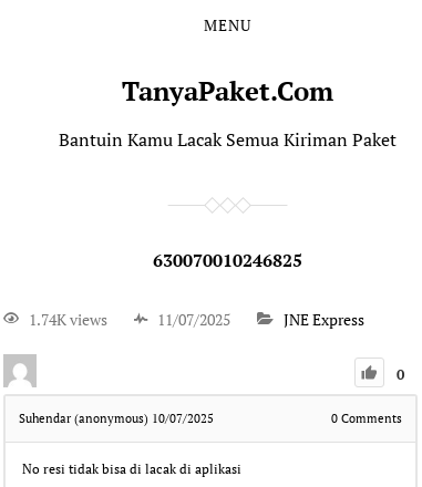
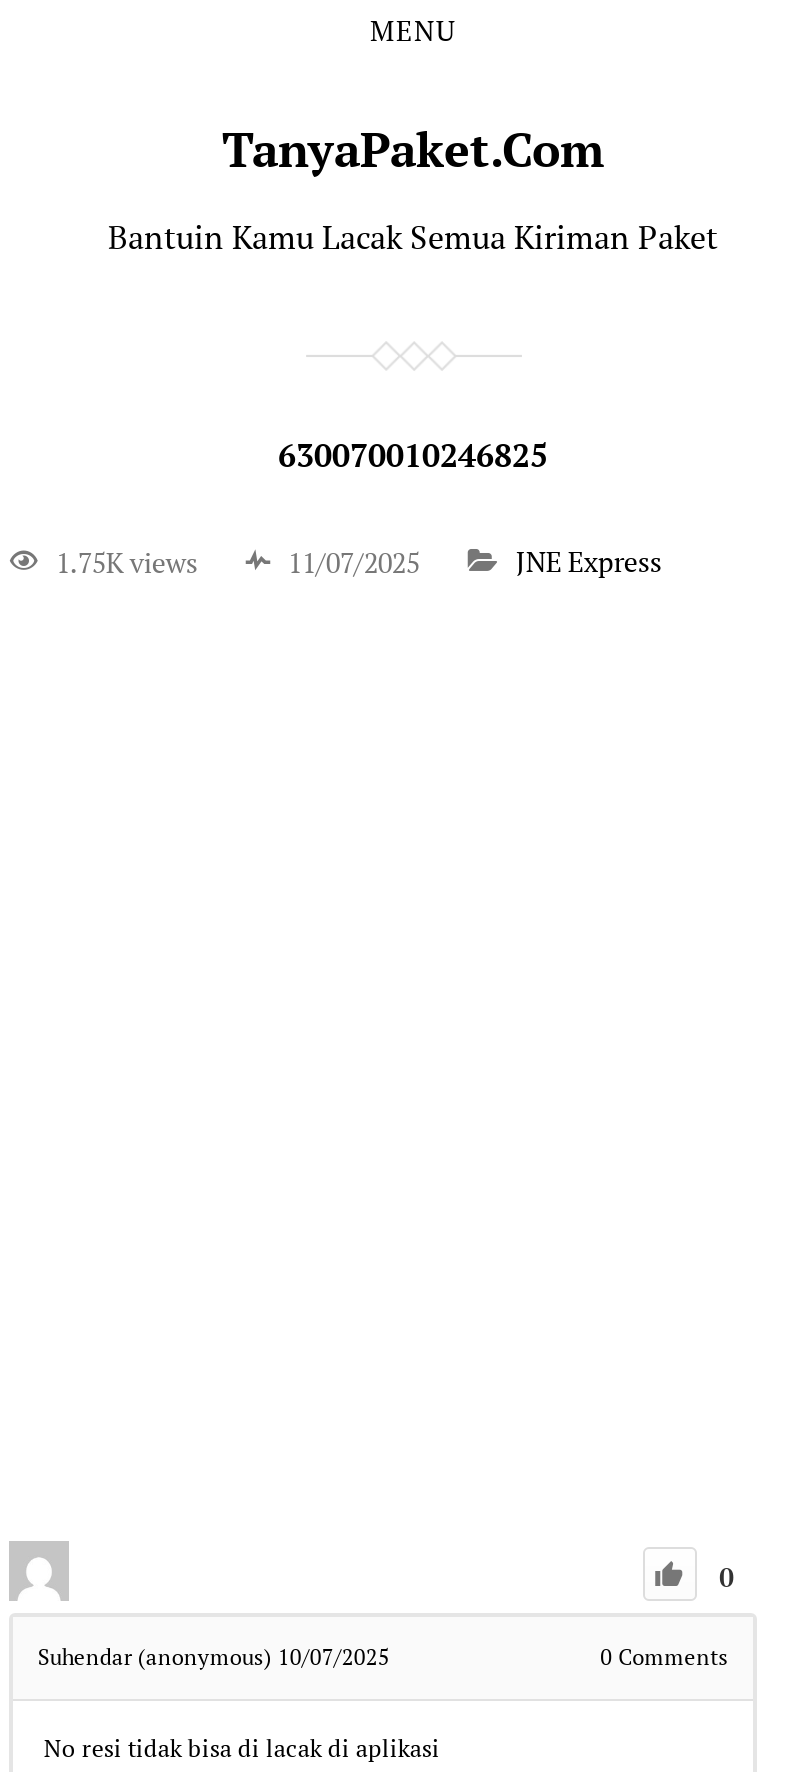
- 1.74K views
+ 1.75K views
